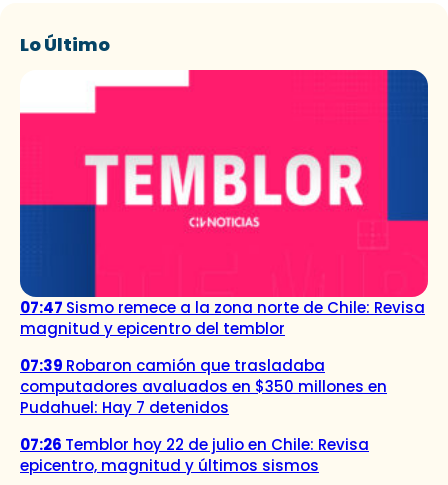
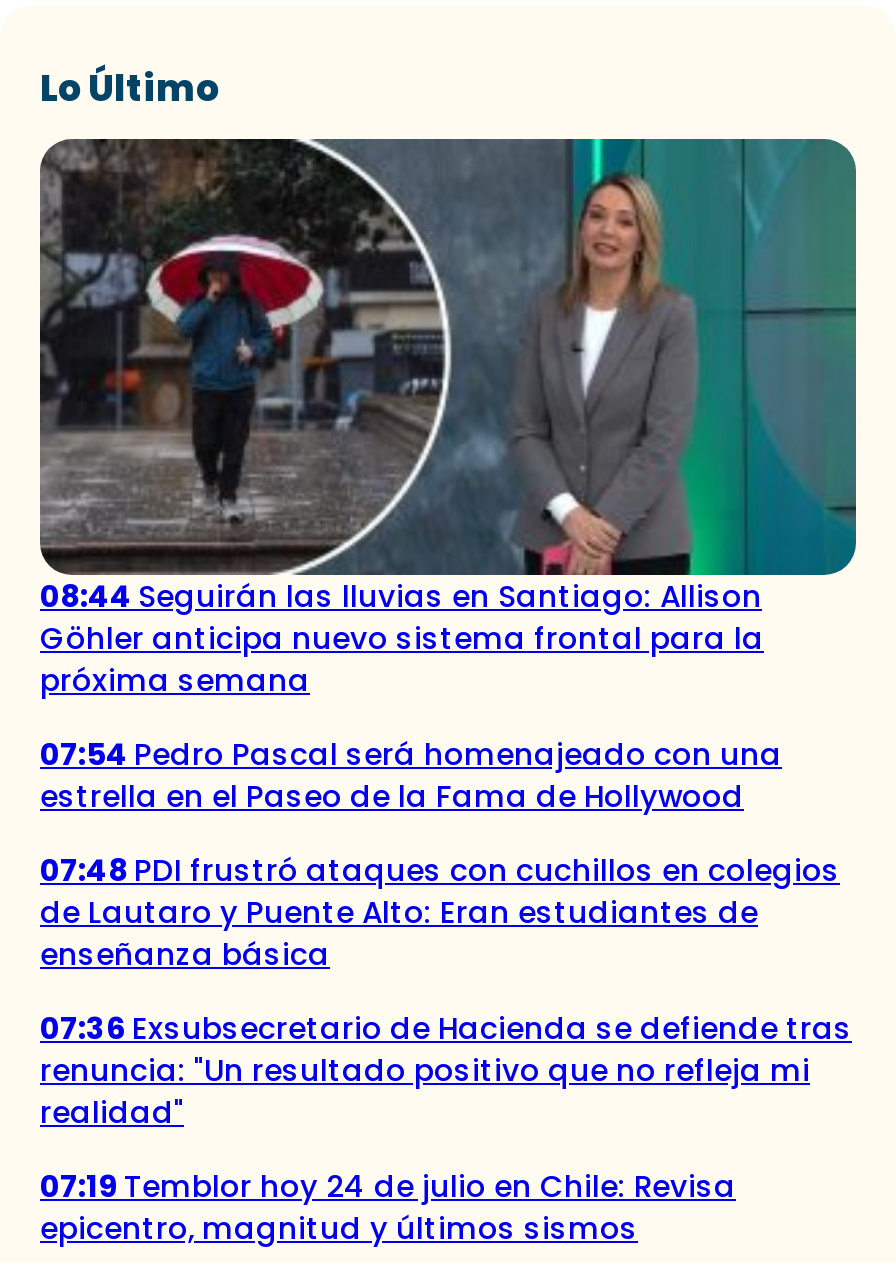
- [image]
- 07:47Sismo remece a la zona norte de Chile: Revisa
- magnitud y epicentro del temblor
- 07:39 Robaron camión que trasladaba
- computadores avaluados en $350 millones en
- Pudahuel: Hay 7 detenidos
- 07:26 Temblor hoy 22 de julio en Chile: Revisa
+ [image]
+ 08:44Seguirán las lluvias en Santiago: Allison
+ Göhler anticipa nuevo sistema frontal para la
+ próxima semana
+ 07:54 Pedro Pascal será homenajeado con una
+ estrella en el Paseo de la Fama de Hollywood
+ 07:48 PDI frustró ataques con cuchillos en colegios
+ de Lautaro y Puente Alto: Eran estudiantes de
+ enseñanza básica
+ 07:36 Exsubsecretario de Hacienda se defiende tras
+ renuncia: "Un resultado positivo que no refleja mi
+ realidad"
+ 07:19 Temblor hoy 24 de julio en Chile: Revisa
